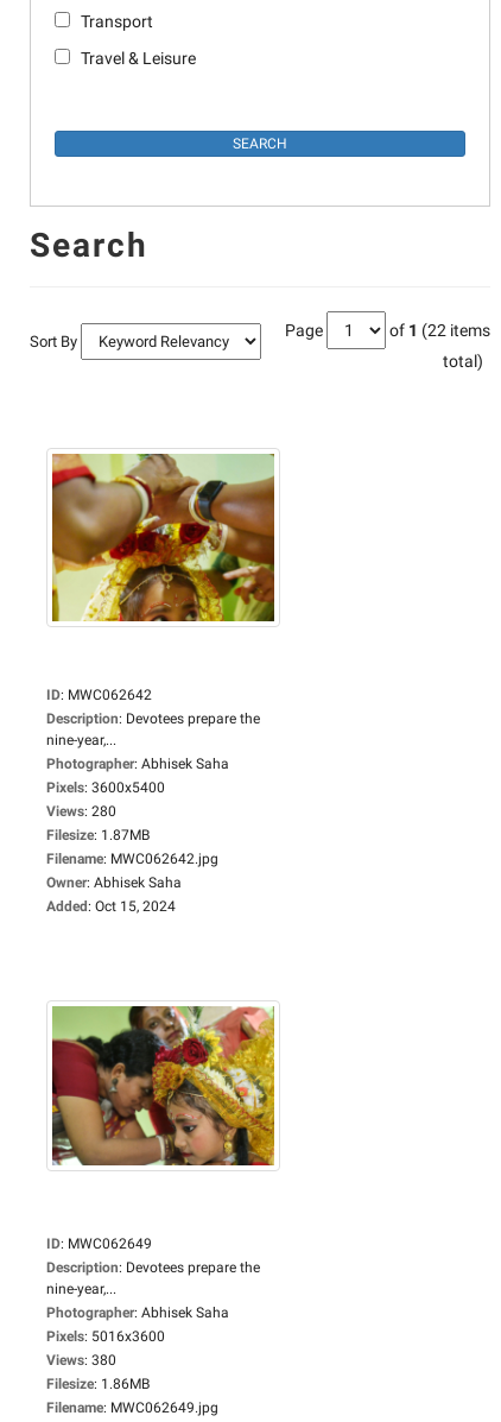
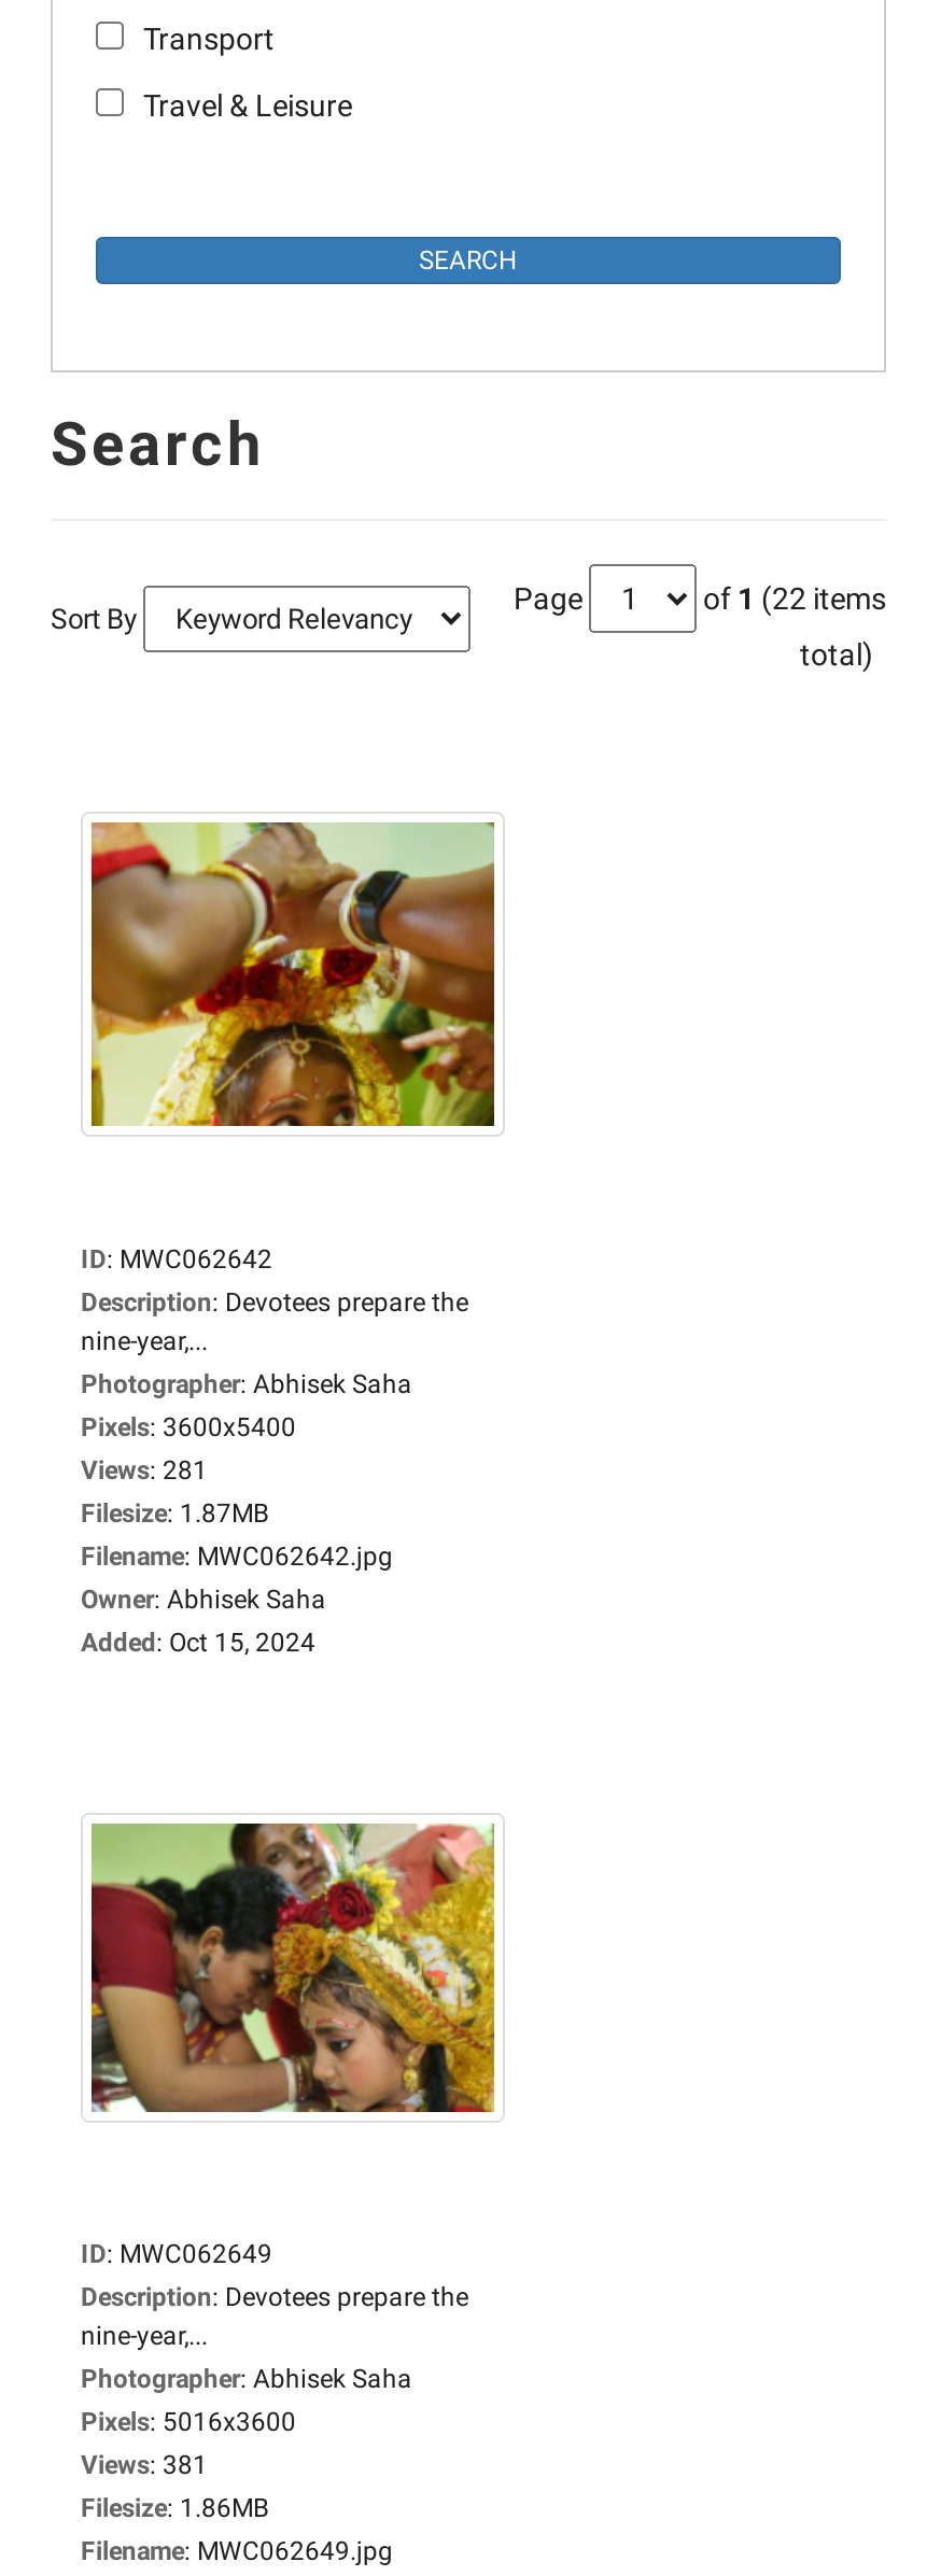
- Views: 280
+ Views: 281

- Views: 380
+ Views: 381
